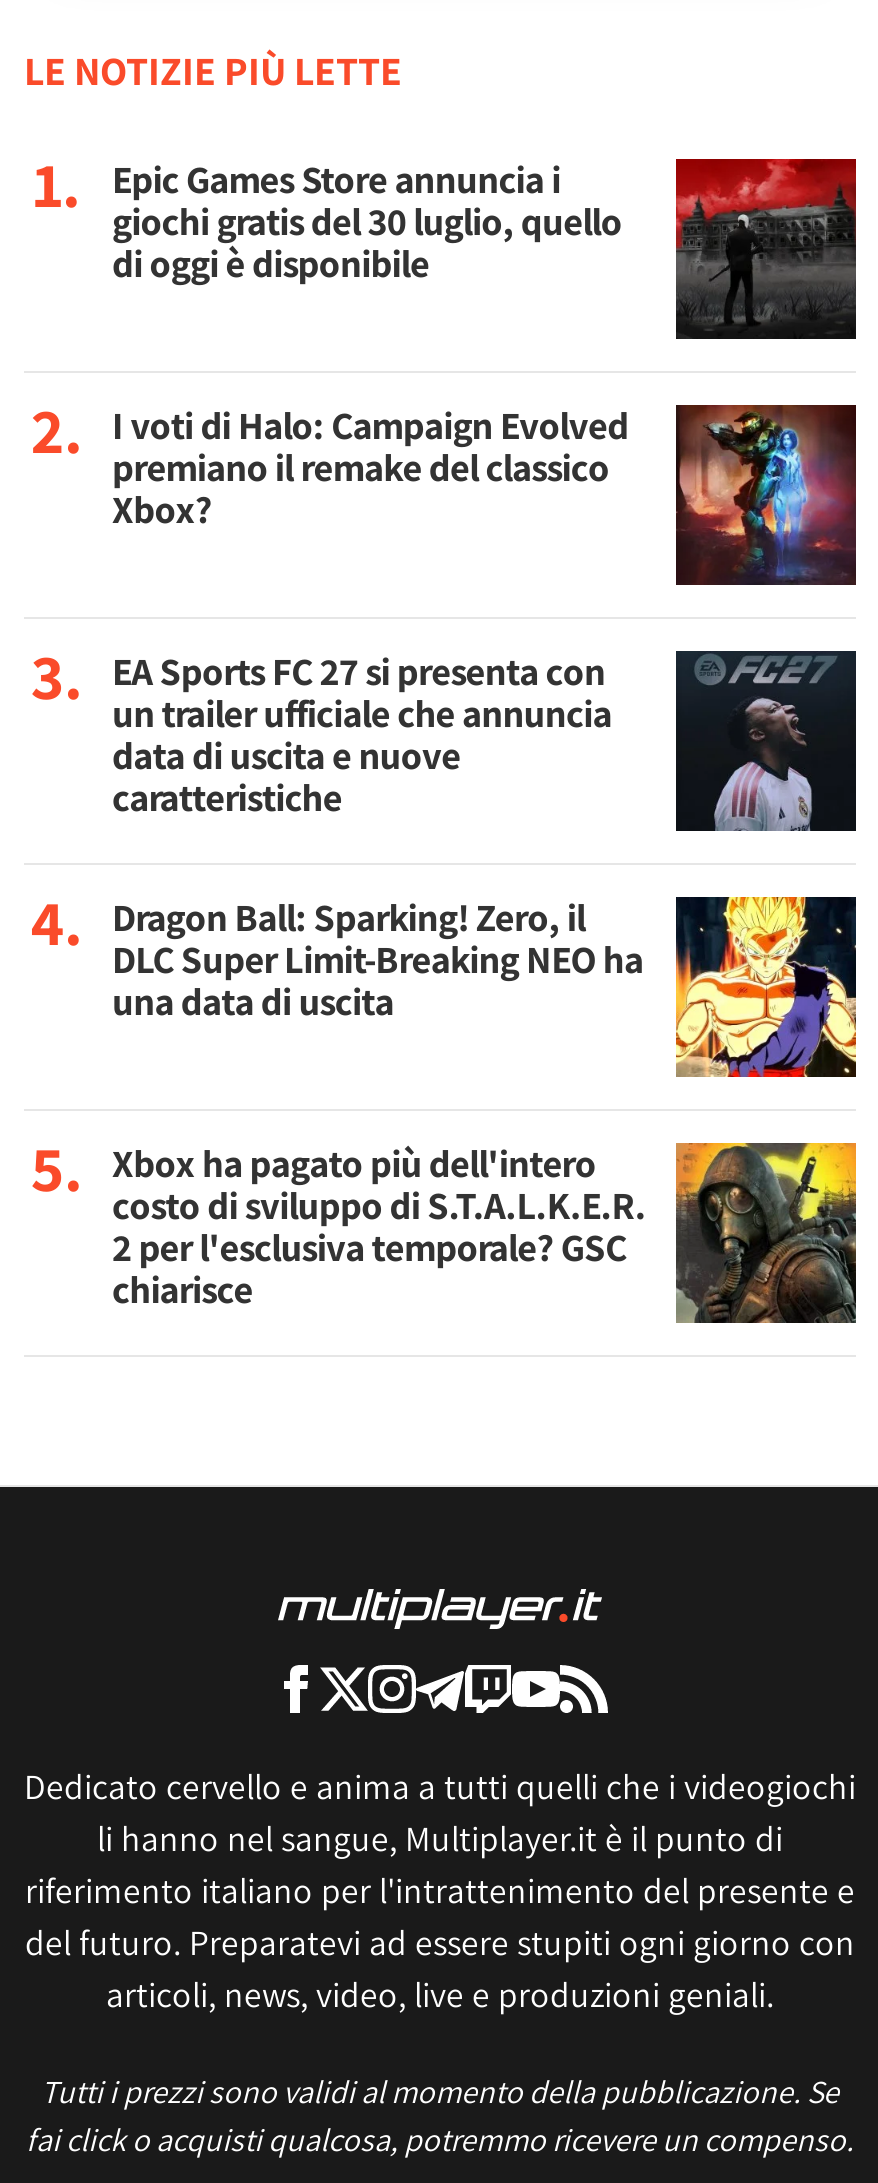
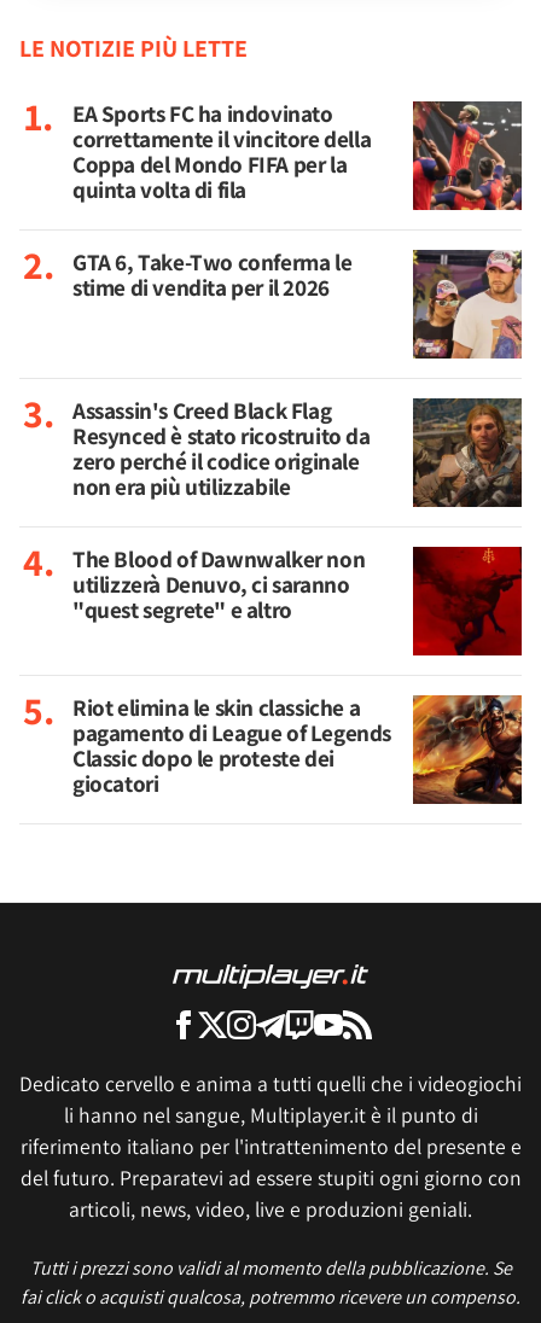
- [image]
- Epic Games Store annuncia i
- giochi gratis del 30 luglio, quello
- di oggi è disponibile
+ [image]
+ EA Sports FC ha indovinato
+ correttamente il vincitore della
+ Coppa del Mondo FIFA per la
+ quinta volta di fila

- I voti di Halo: Campaign Evolved
- premiano il remake del classico
- Xbox?
+ GTA 6, Take-Two conferma le
+ stime di vendita per il 2026

- [image]
+ [image]

- [image]
- EA Sports FC 27 si presenta con
- un trailer ufficiale che annuncia
- data di uscita e nuove
- caratteristiche
+ [image]
+ Assassin's Creed Black Flag
+ Resynced è stato ricostruito da
+ zero perché il codice originale
+ non era più utilizzabile

- [image]
- Dragon Ball: Sparking! Zero, il
- DLC Super Limit-Breaking NEO ha
- una data di uscita
+ [image]
+ The Blood of Dawnwalker non
+ utilizzerà Denuvo, ci saranno
+ "quest segrete" e altro

- [image]
- Xbox ha pagato più dell'intero
- costo di sviluppo di S.T.A.L.K.E.R.
- 2 per l'esclusiva temporale? GSC
- chiarisce
+ [image]
+ Riot elimina le skin classiche a
+ pagamento di League of Legends
+ Classic dopo le proteste dei
+ giocatori
